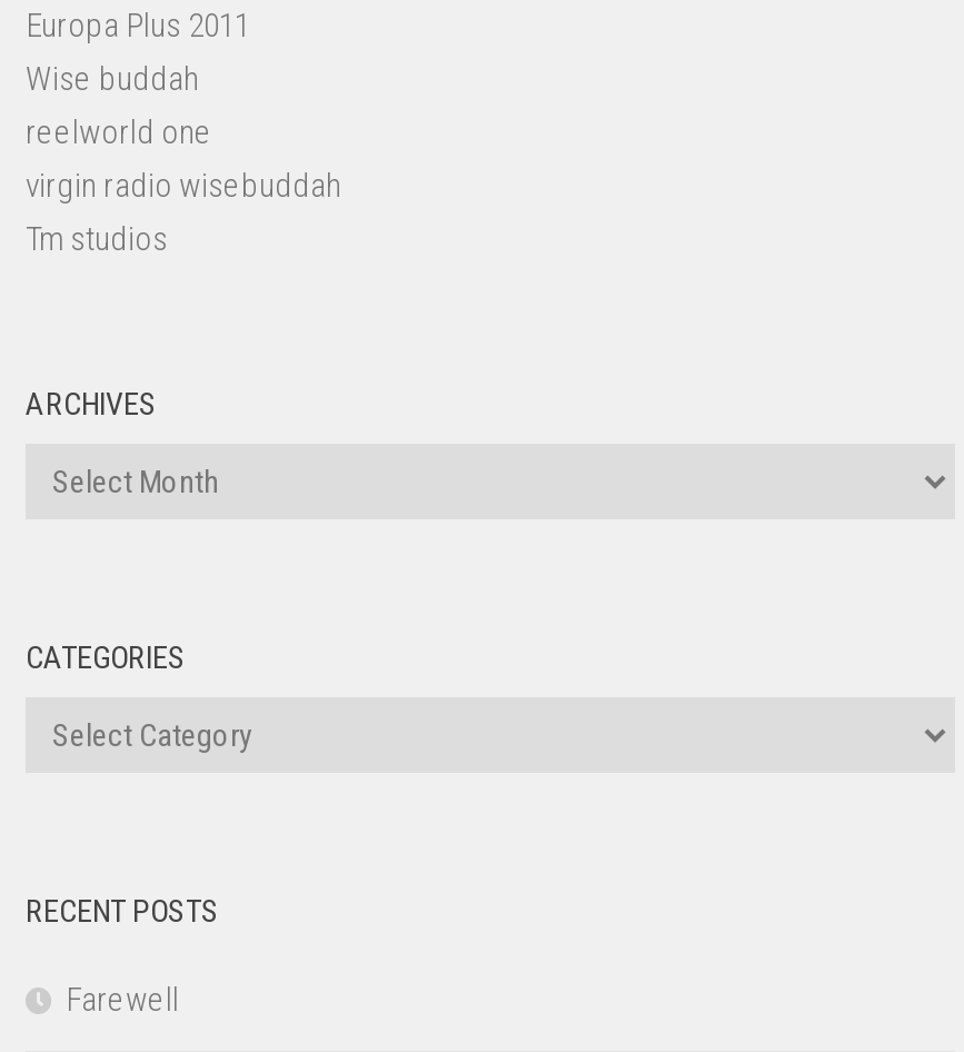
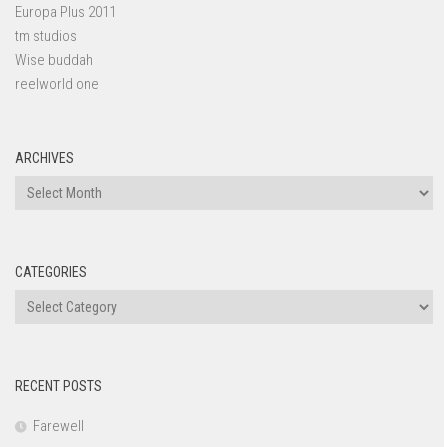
+ tm studios

moved down: Wise buddah | reelworld one

- virgin radio wisebuddah
- Tm studios
